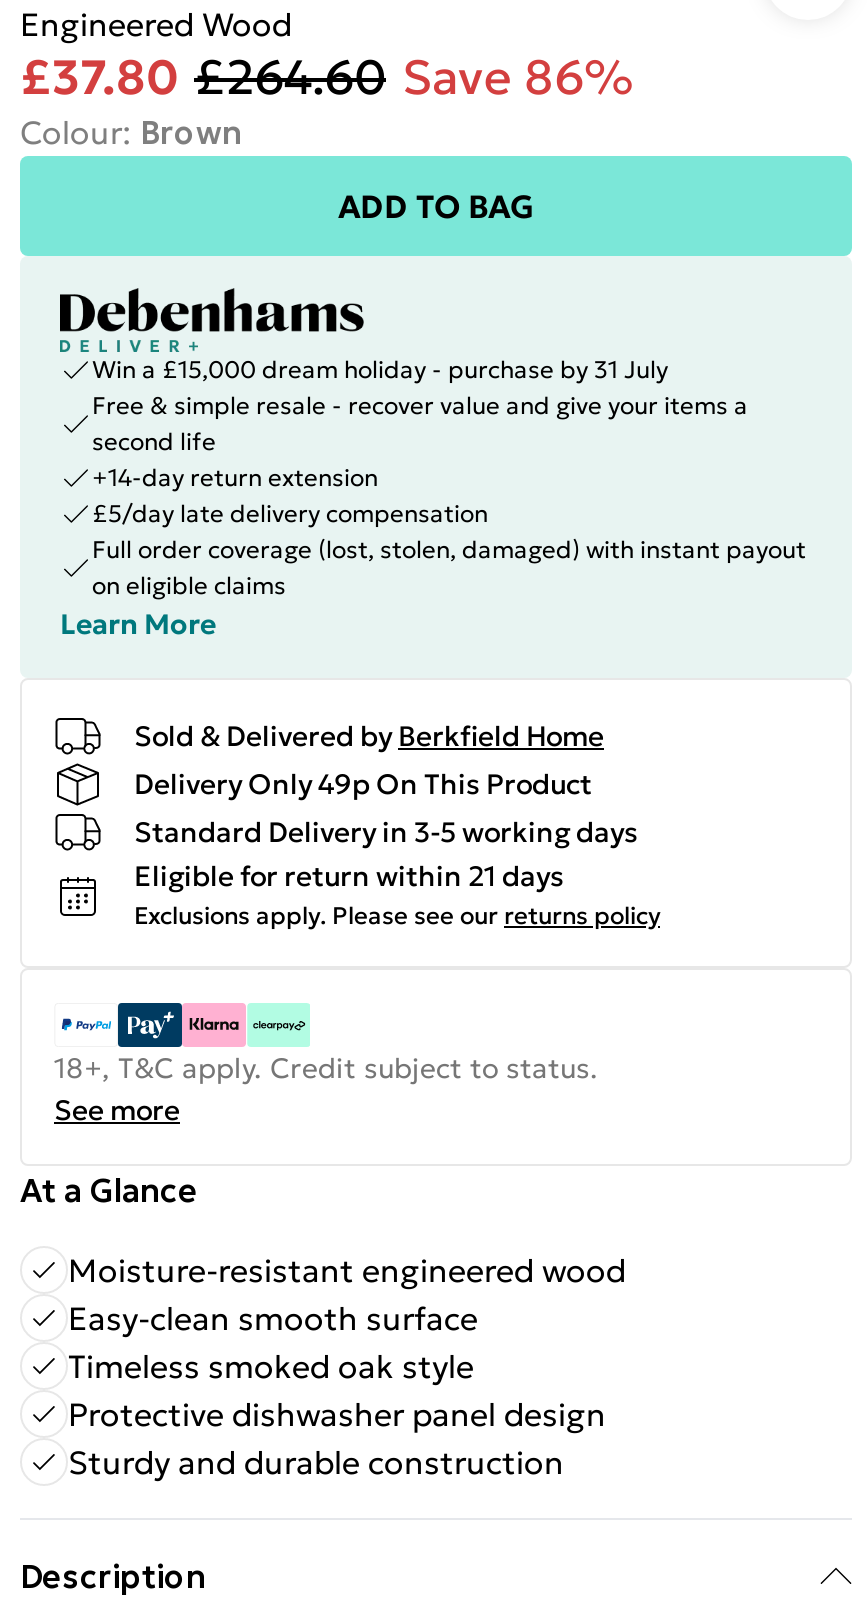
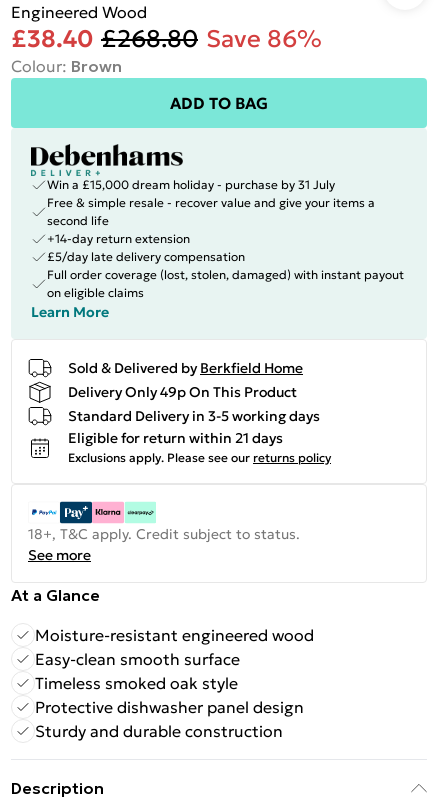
- £37.80 £264.60 Save 86%
+ £38.40 £268.80 Save 86%
